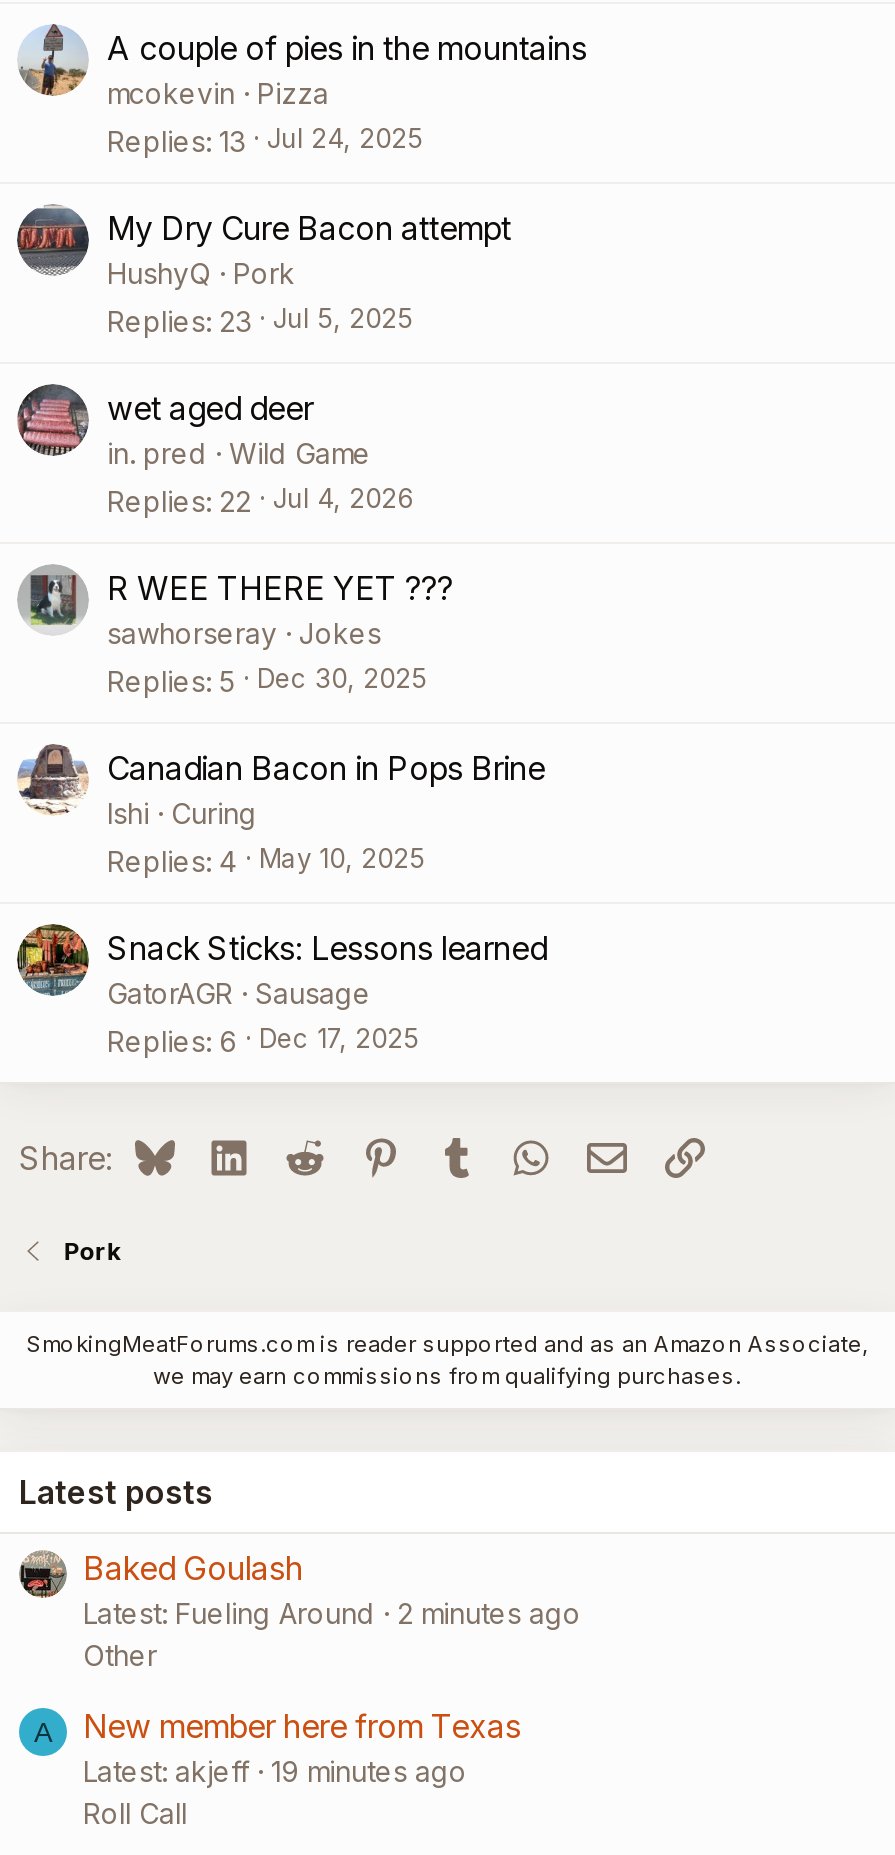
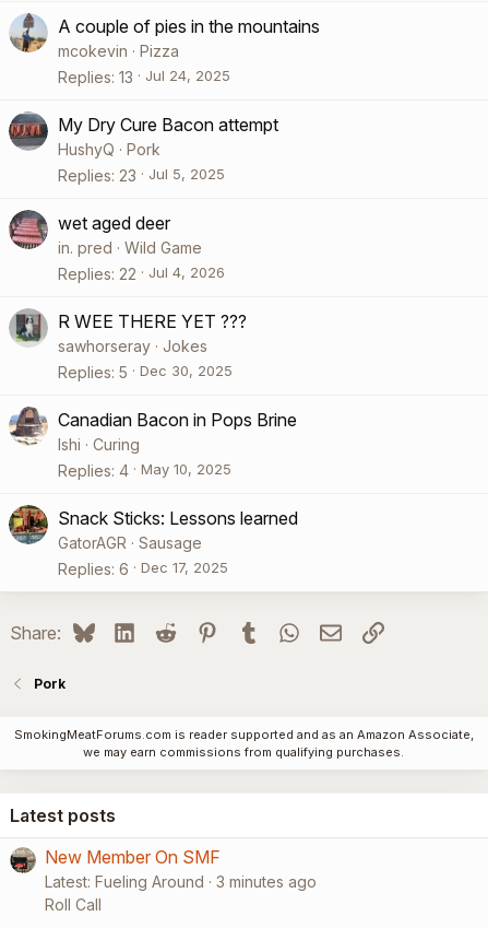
- Baked Goulash
+ New Member On SMF

- 2 minutes ago
- Other
- A
- New member here from Texas
- Latest: akjeff
- 19 minutes ago
+ 3 minutes ago
